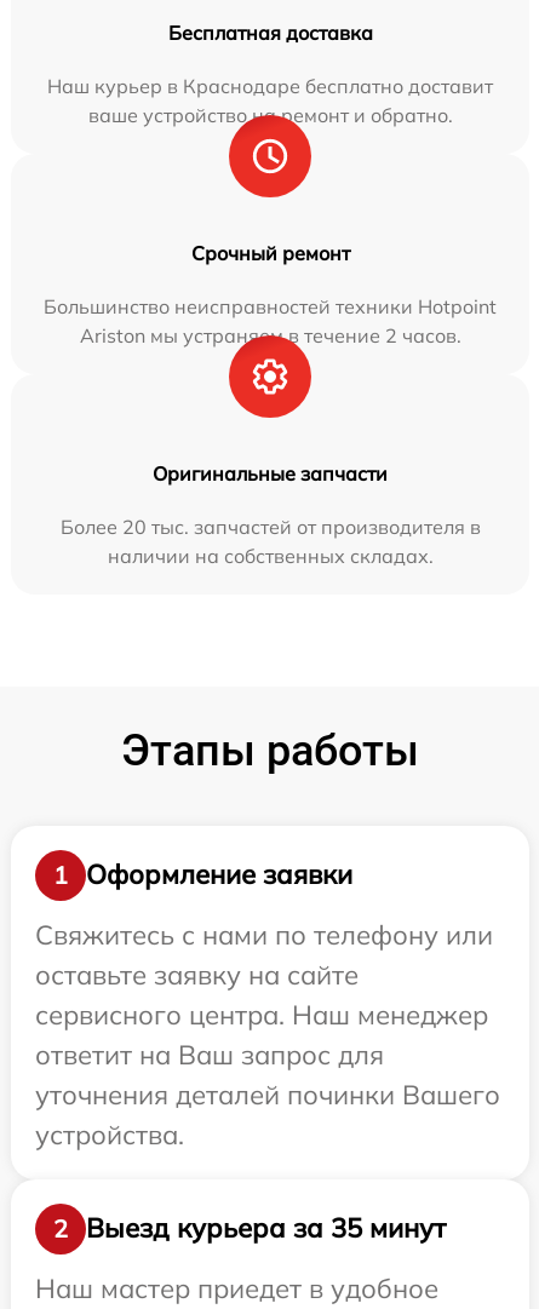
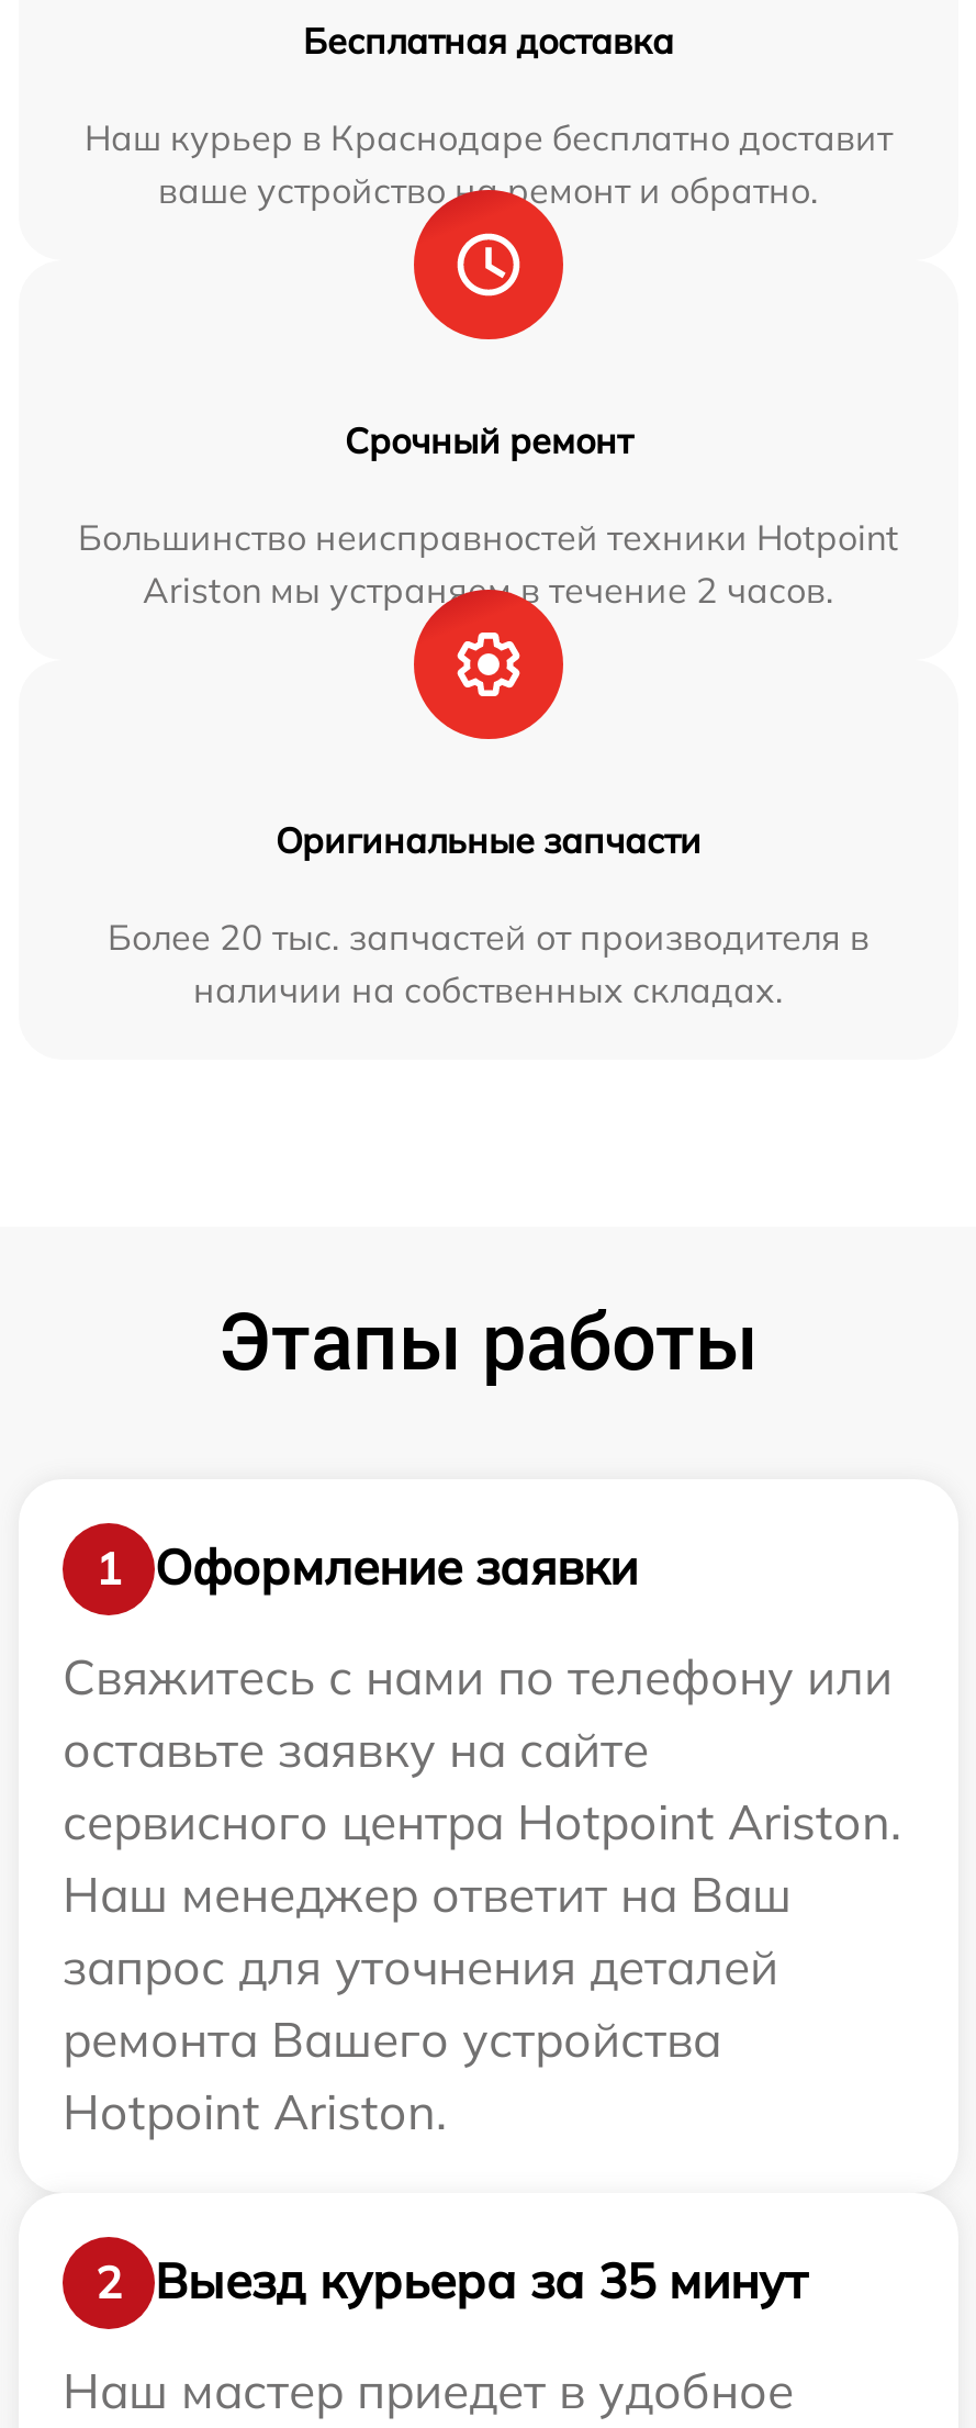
- сервисного центра. Наш менеджер
- ответит на Ваш запрос для
- уточнения деталей починки Вашего
- устройства.
+ сервисного центра Hotpoint Ariston.
+ Наш менеджер ответит на Ваш
+ запрос для уточнения деталей
+ ремонта Вашего устройства
+ Hotpoint Ariston.
